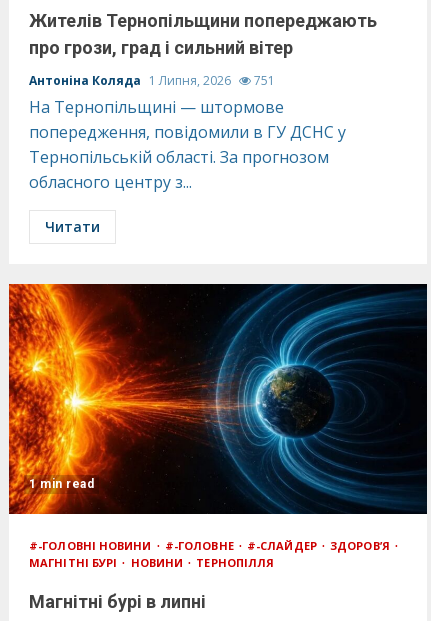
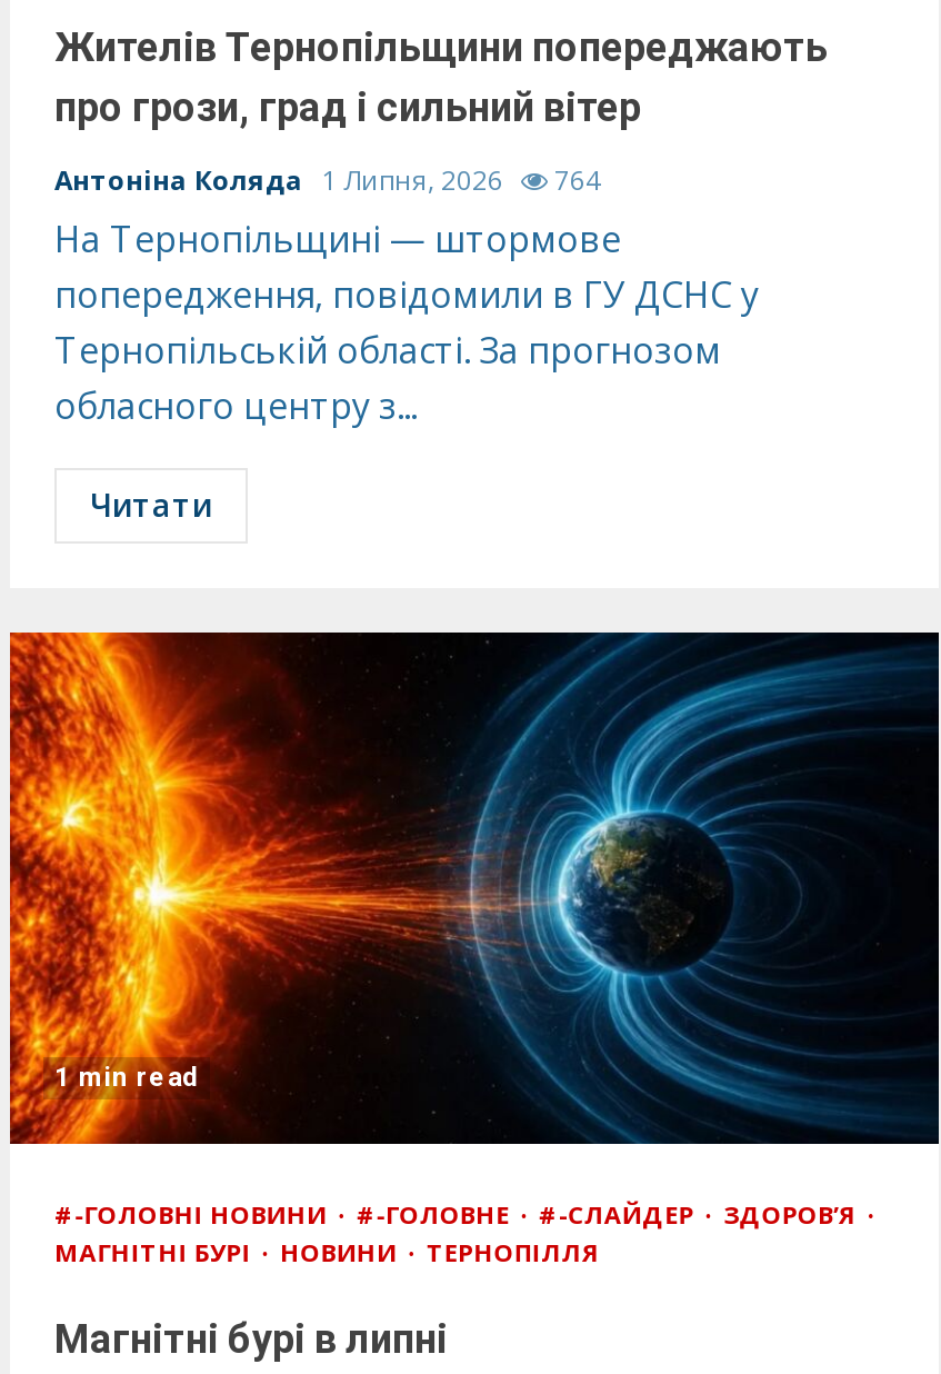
- Антоніна Коляда 1 Липня, 2026 751
+ Антоніна Коляда 1 Липня, 2026 764
